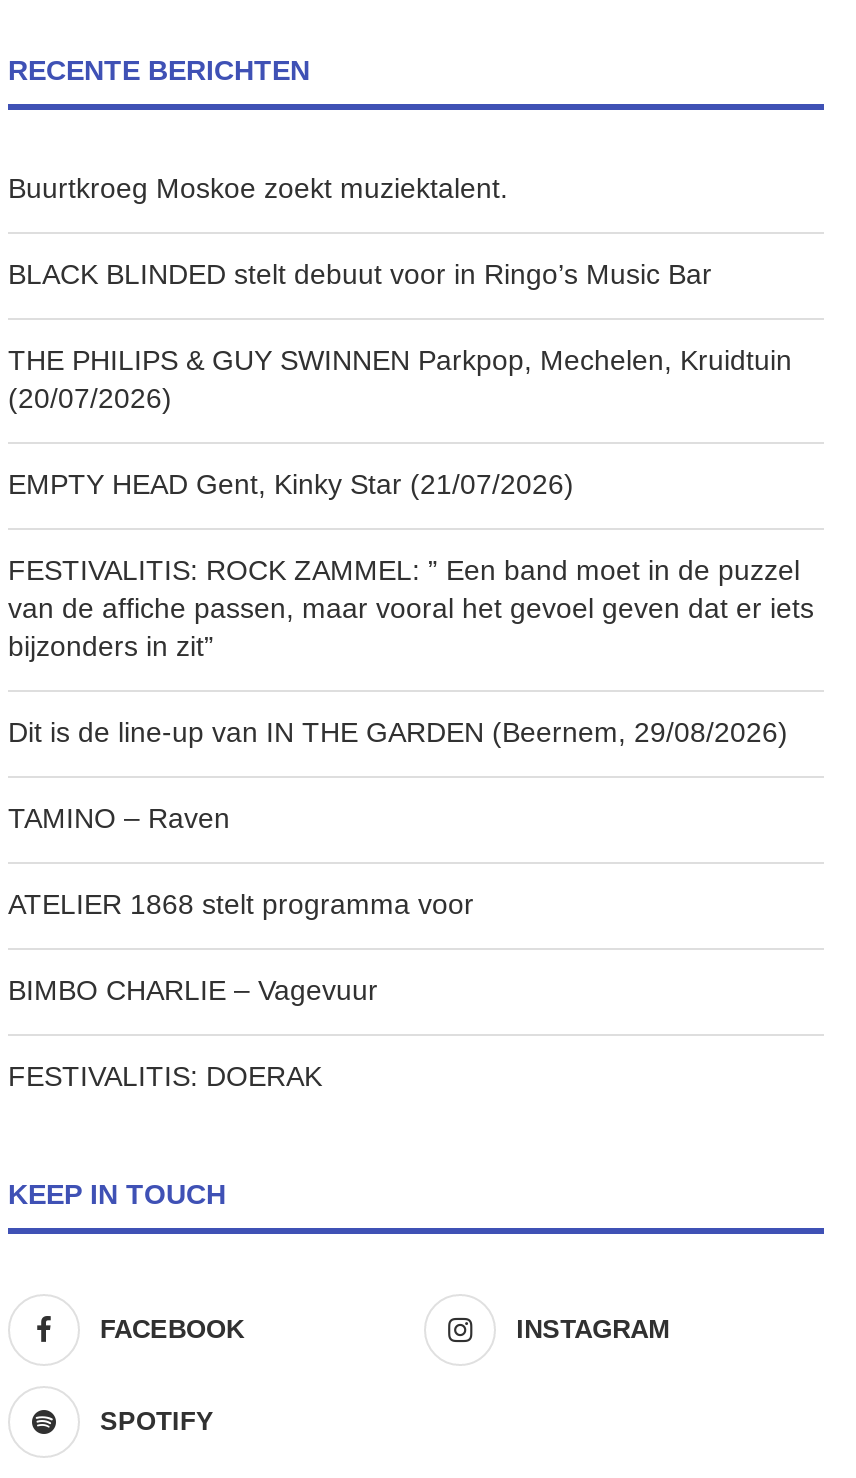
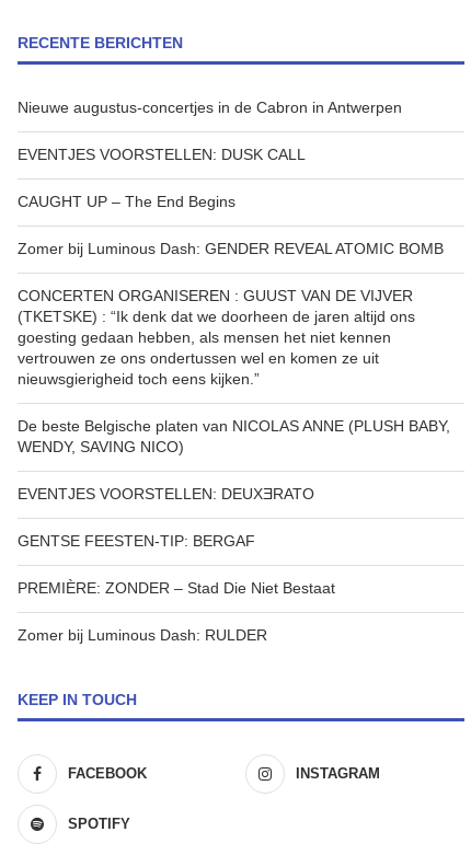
- Buurtkroeg Moskoe zoekt muziektalent.
+ Nieuwe augustus-concertjes in de Cabron in Antwerpen

- BLACK BLINDED stelt debuut voor in Ringo’s Music Bar
+ EVENTJES VOORSTELLEN: DUSK CALL

- THE PHILIPS & GUY SWINNEN Parkpop, Mechelen, Kruidtuin
- (20/07/2026)
+ CAUGHT UP – The End Begins

- EMPTY HEAD Gent, Kinky Star (21/07/2026)
+ Zomer bij Luminous Dash: GENDER REVEAL ATOMIC BOMB

- FESTIVALITIS: ROCK ZAMMEL: ” Een band moet in de puzzel
- van de affiche passen, maar vooral het gevoel geven dat er iets
- bijzonders in zit”
+ CONCERTEN ORGANISEREN : GUUST VAN DE VIJVER
+ (TKETSKE) : “Ik denk dat we doorheen de jaren altijd ons
+ goesting gedaan hebben, als mensen het niet kennen
+ vertrouwen ze ons ondertussen wel en komen ze uit
+ nieuwsgierigheid toch eens kijken.”

- Dit is de line-up van IN THE GARDEN (Beernem, 29/08/2026)
+ De beste Belgische platen van NICOLAS ANNE (PLUSH BABY,
+ WENDY, SAVING NICO)

- TAMINO – Raven
+ EVENTJES VOORSTELLEN: DEUXƎRATO

- ATELIER 1868 stelt programma voor
+ GENTSE FEESTEN-TIP: BERGAF

- BIMBO CHARLIE – Vagevuur
+ PREMIÈRE: ZONDER – Stad Die Niet Bestaat

- FESTIVALITIS: DOERAK
+ Zomer bij Luminous Dash: RULDER
